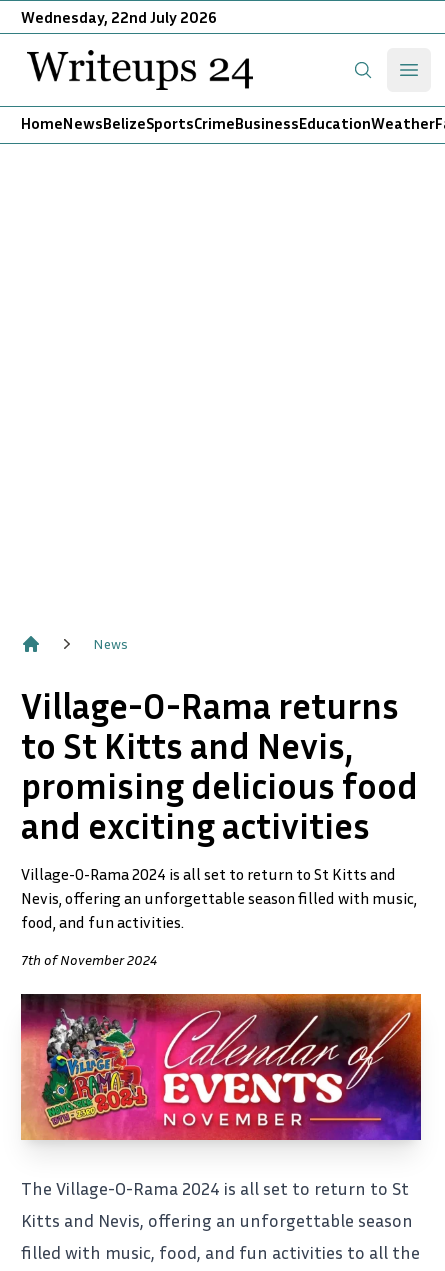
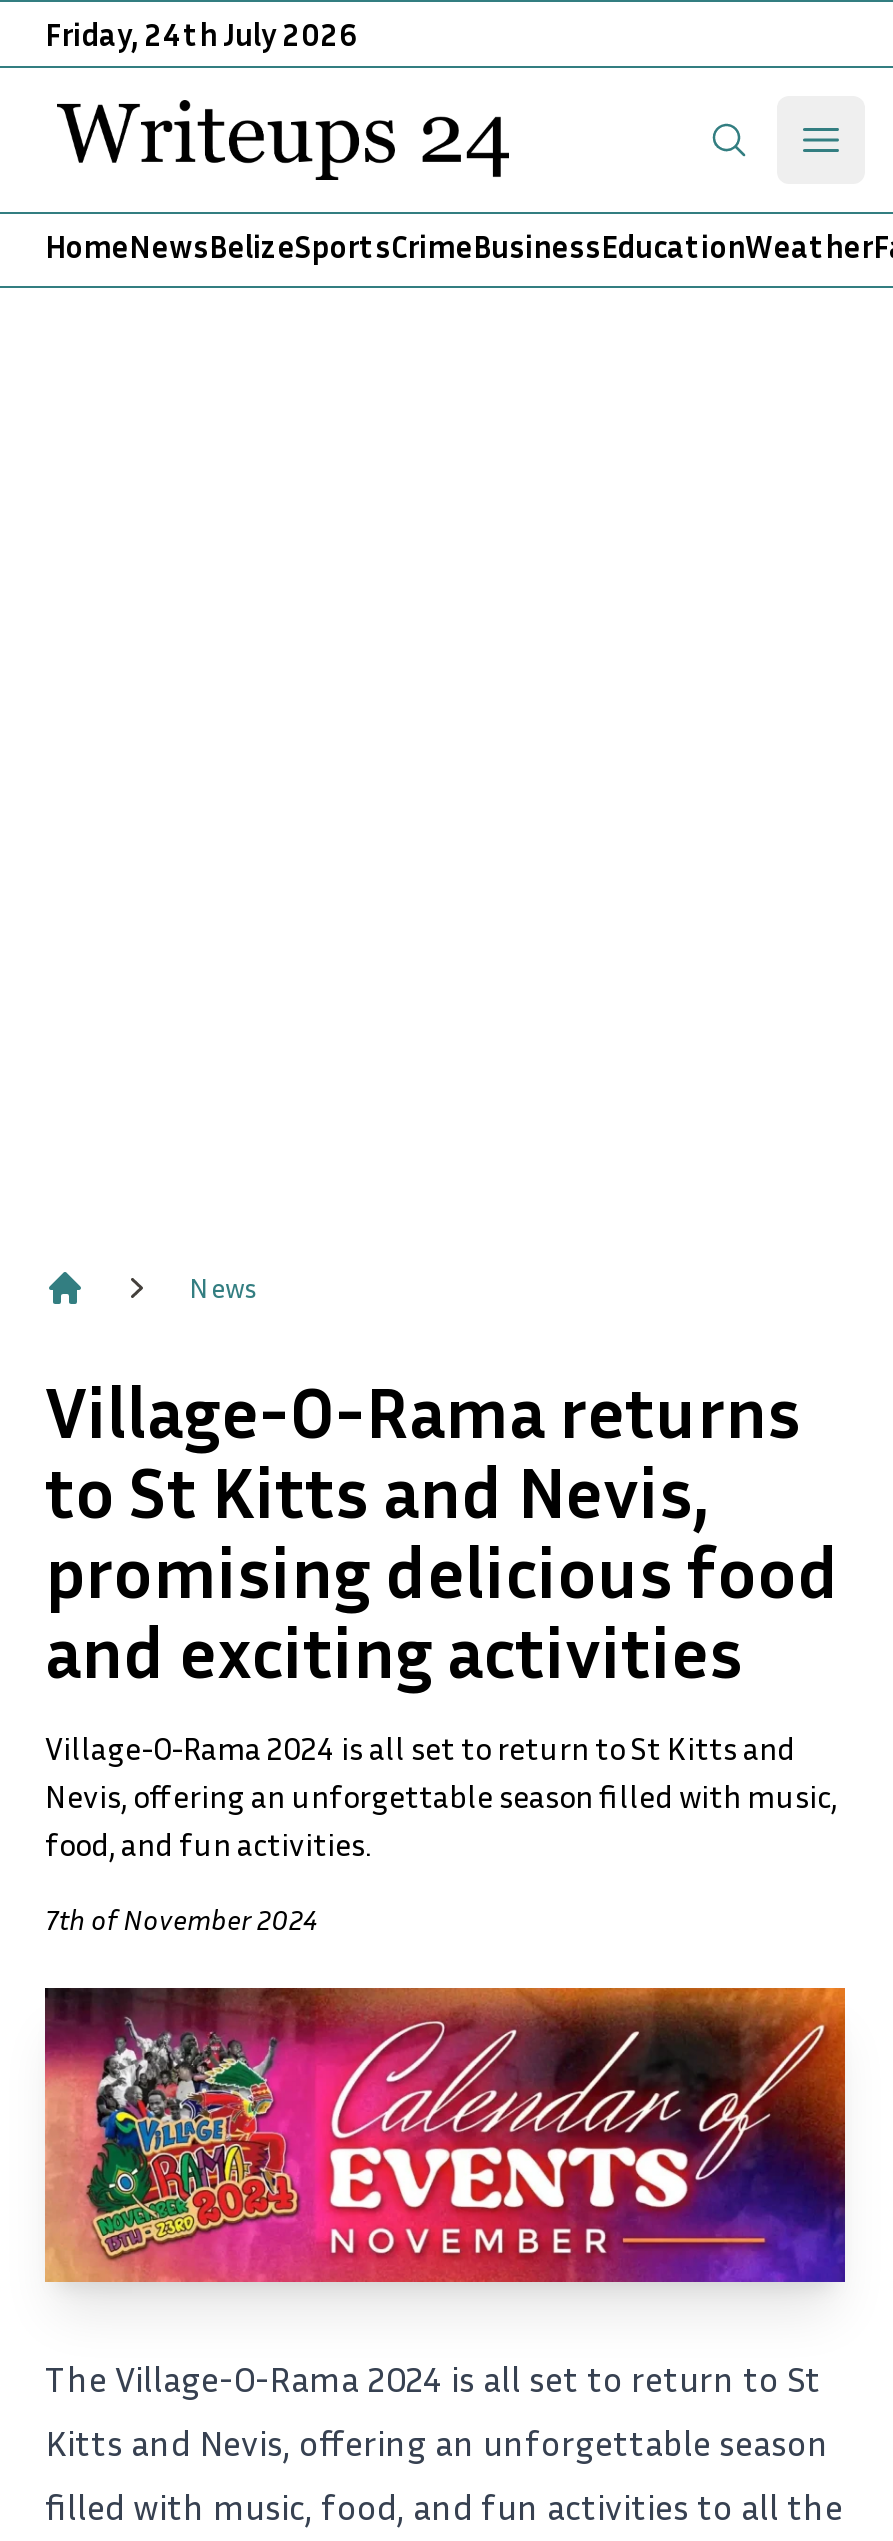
- Wednesday, 22nd July 2026
+ Friday, 24th July 2026
